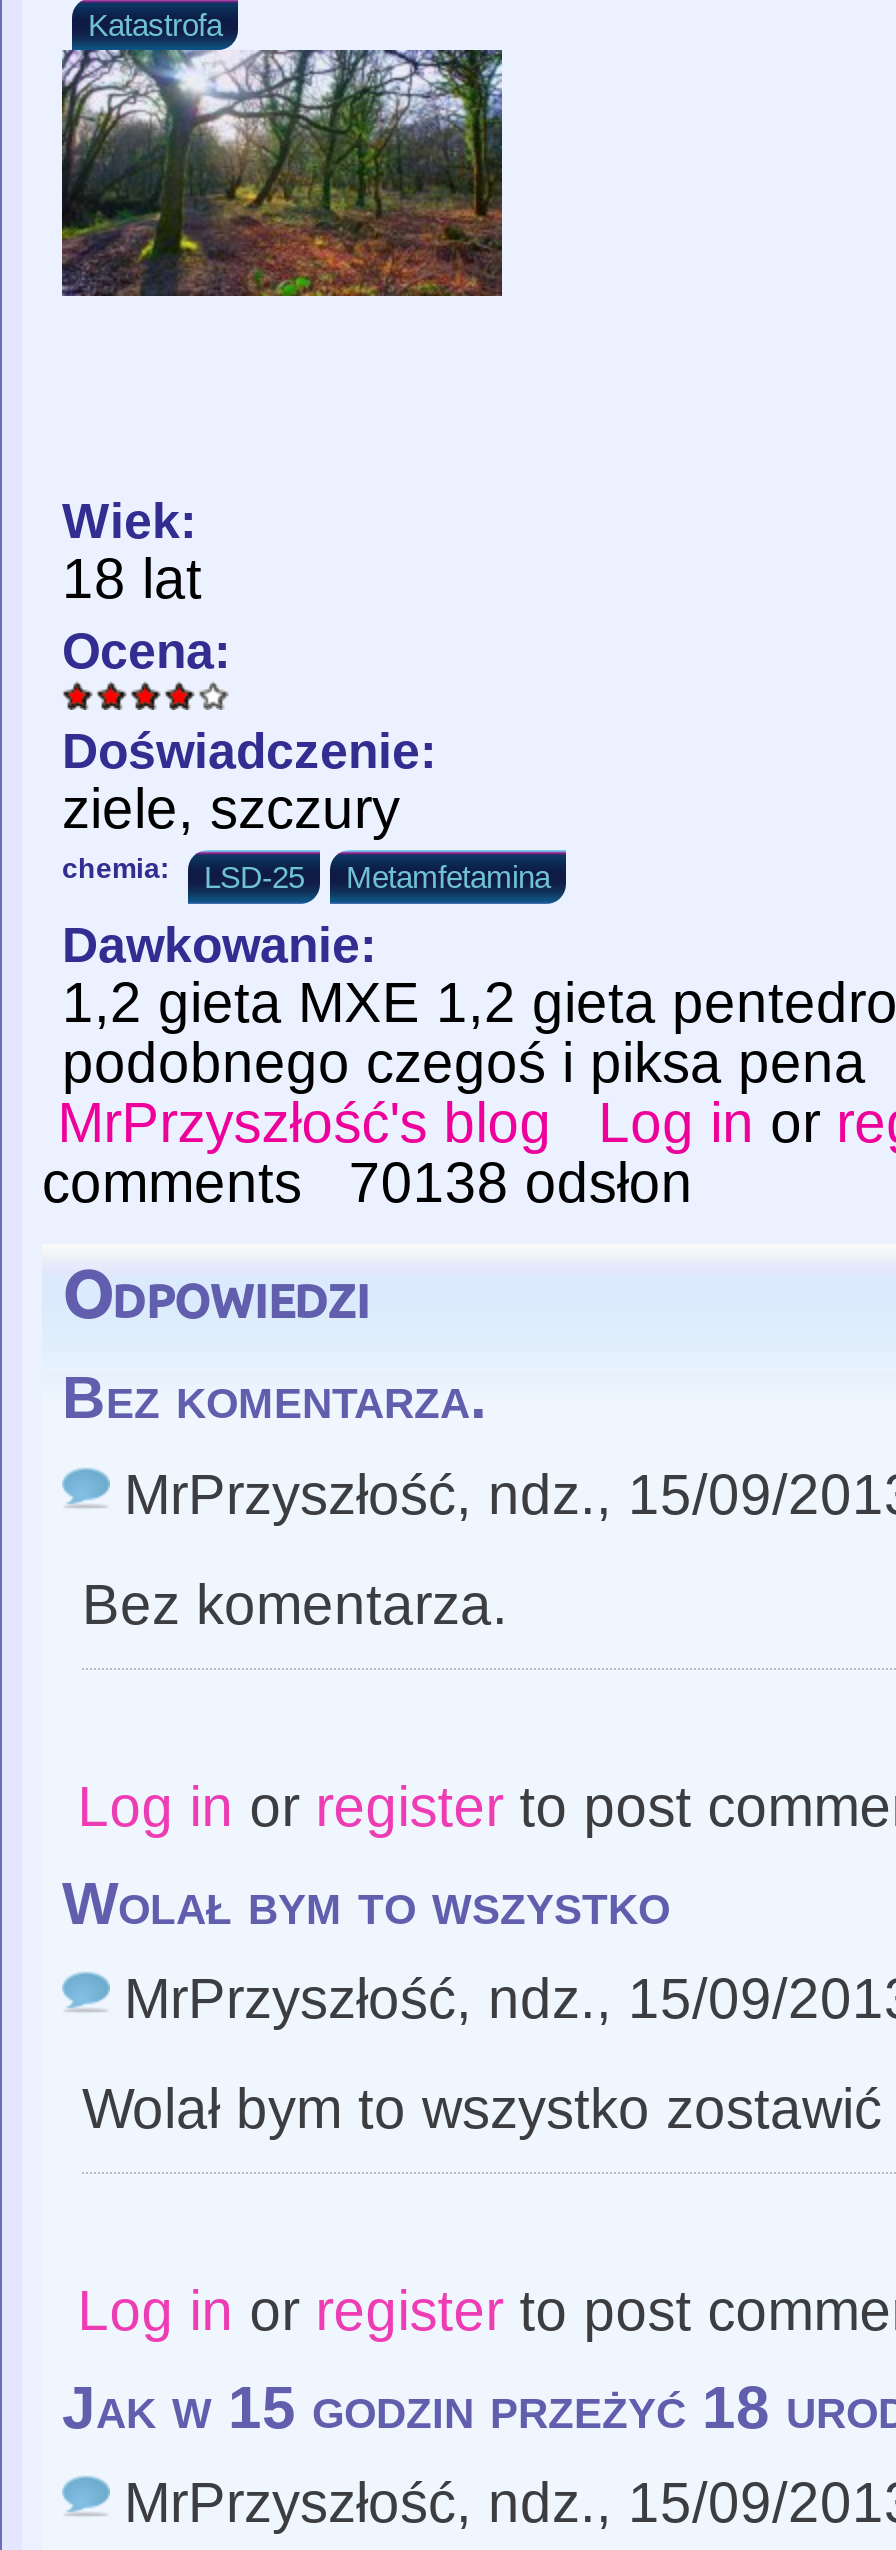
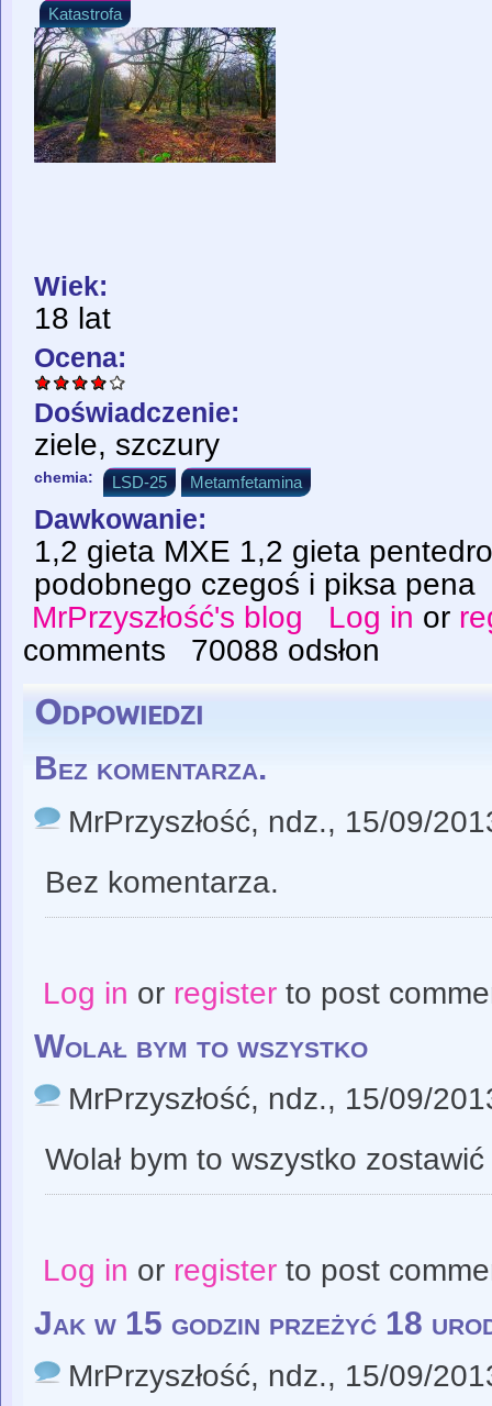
- comments 70138 odsłon
+ comments 70088 odsłon
